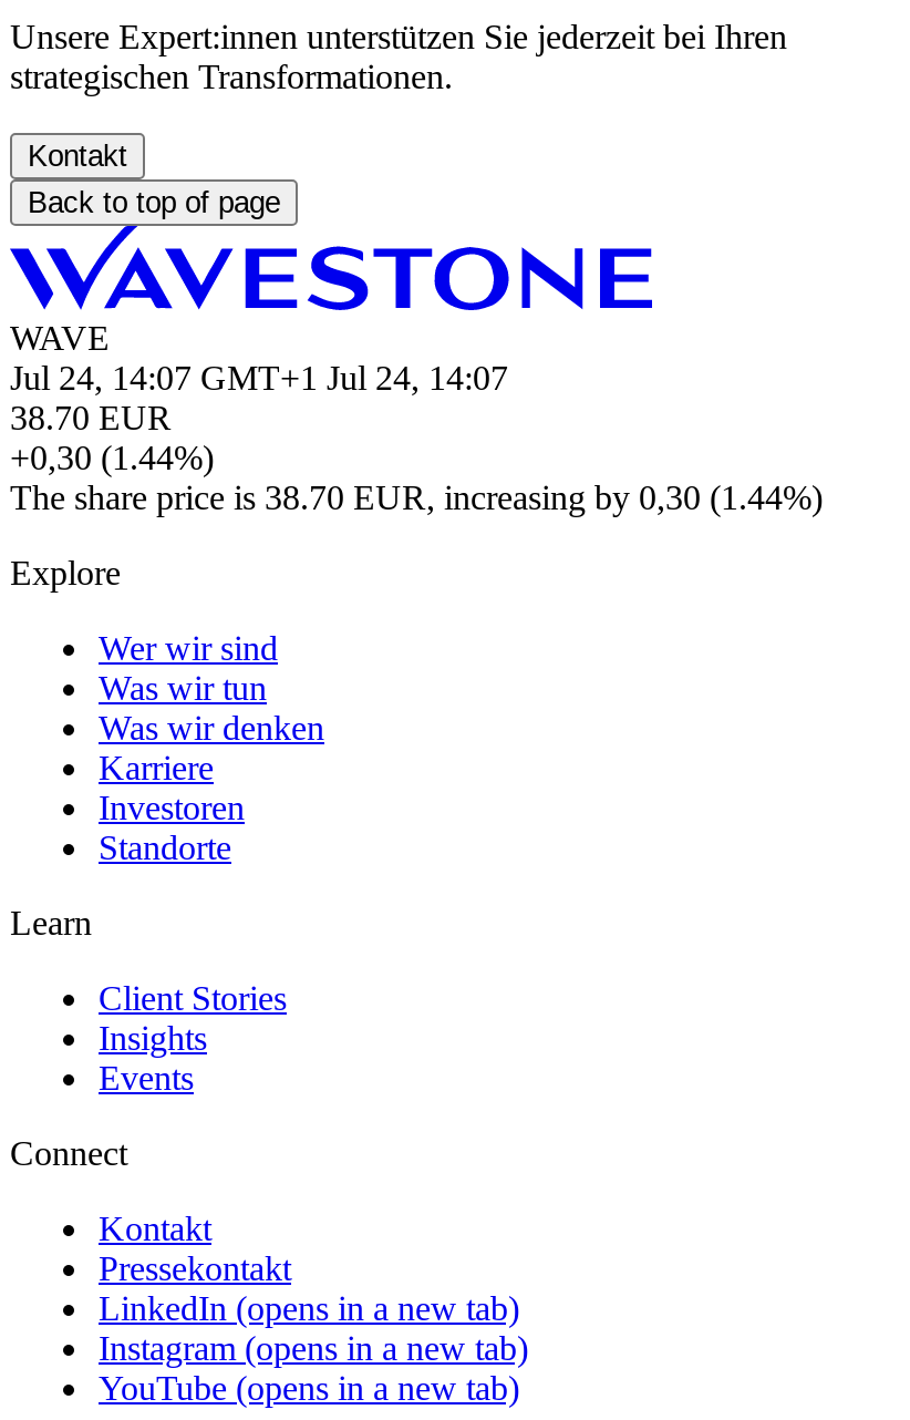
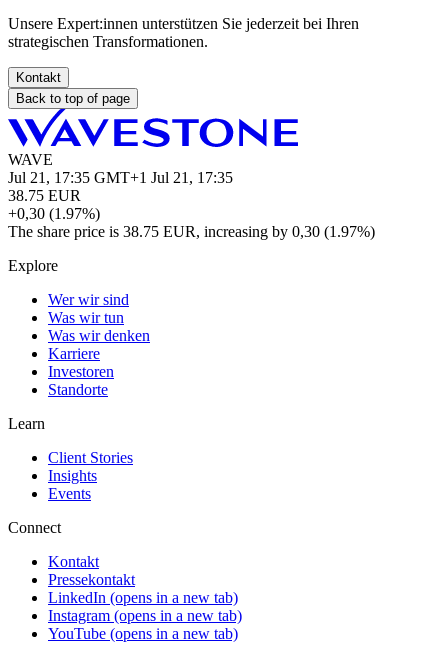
- Jul 24, 14:07 GMT+1 Jul 24, 14:07
+ Jul 21, 17:35 GMT+1 Jul 21, 17:35

- 38.70 EUR
+ 38.75 EUR

- +0,30 (1.44%)
+ +0,30 (1.97%)

- The share price is 38.70 EUR, increasing by 0,30 (1.44%)
+ The share price is 38.75 EUR, increasing by 0,30 (1.97%)
